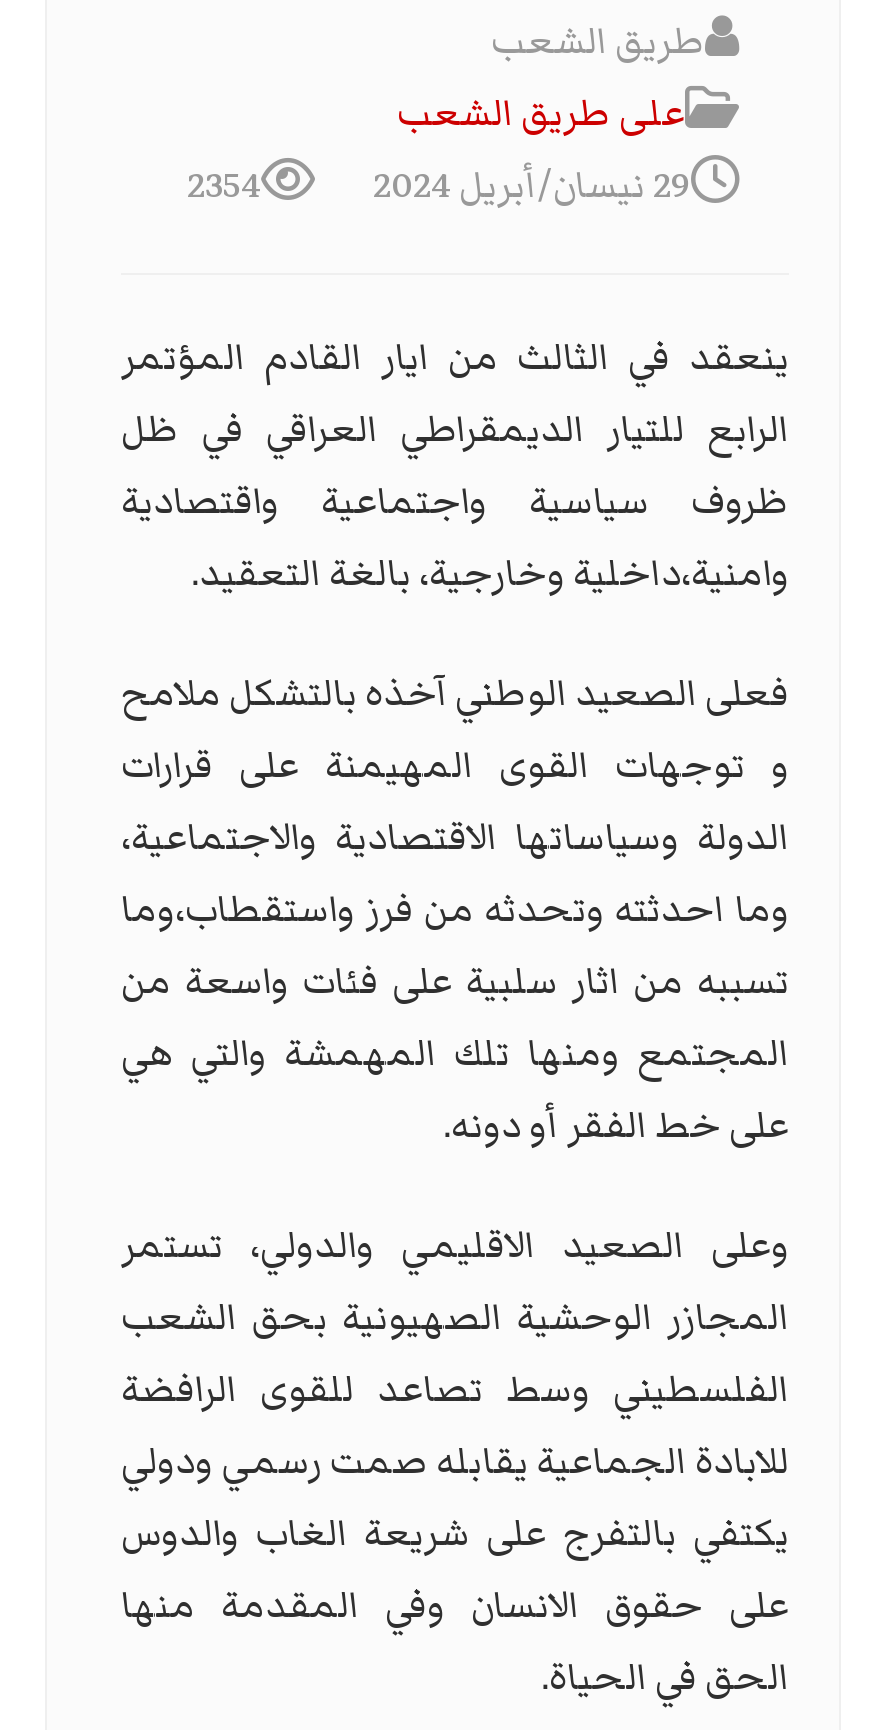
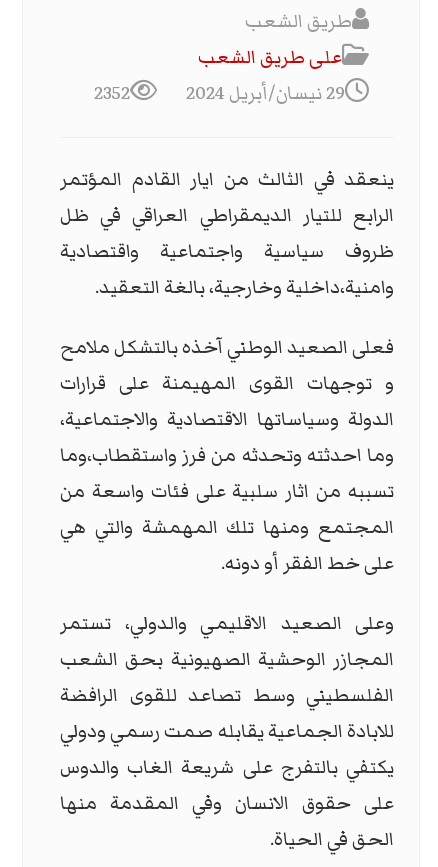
- 2354
+ 2352
